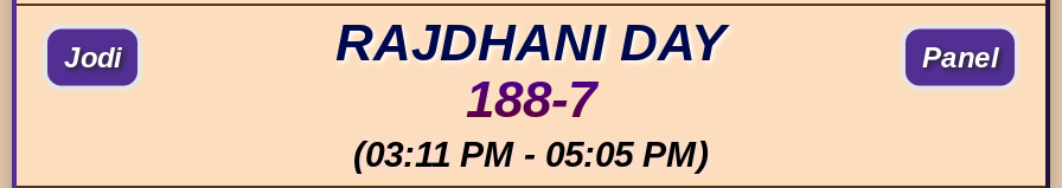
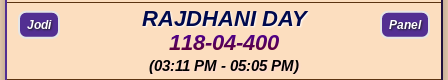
- 188-7
+ 118-04-400
